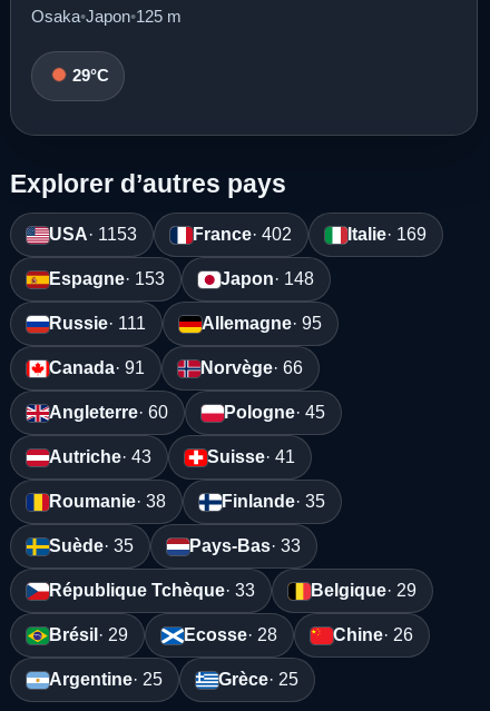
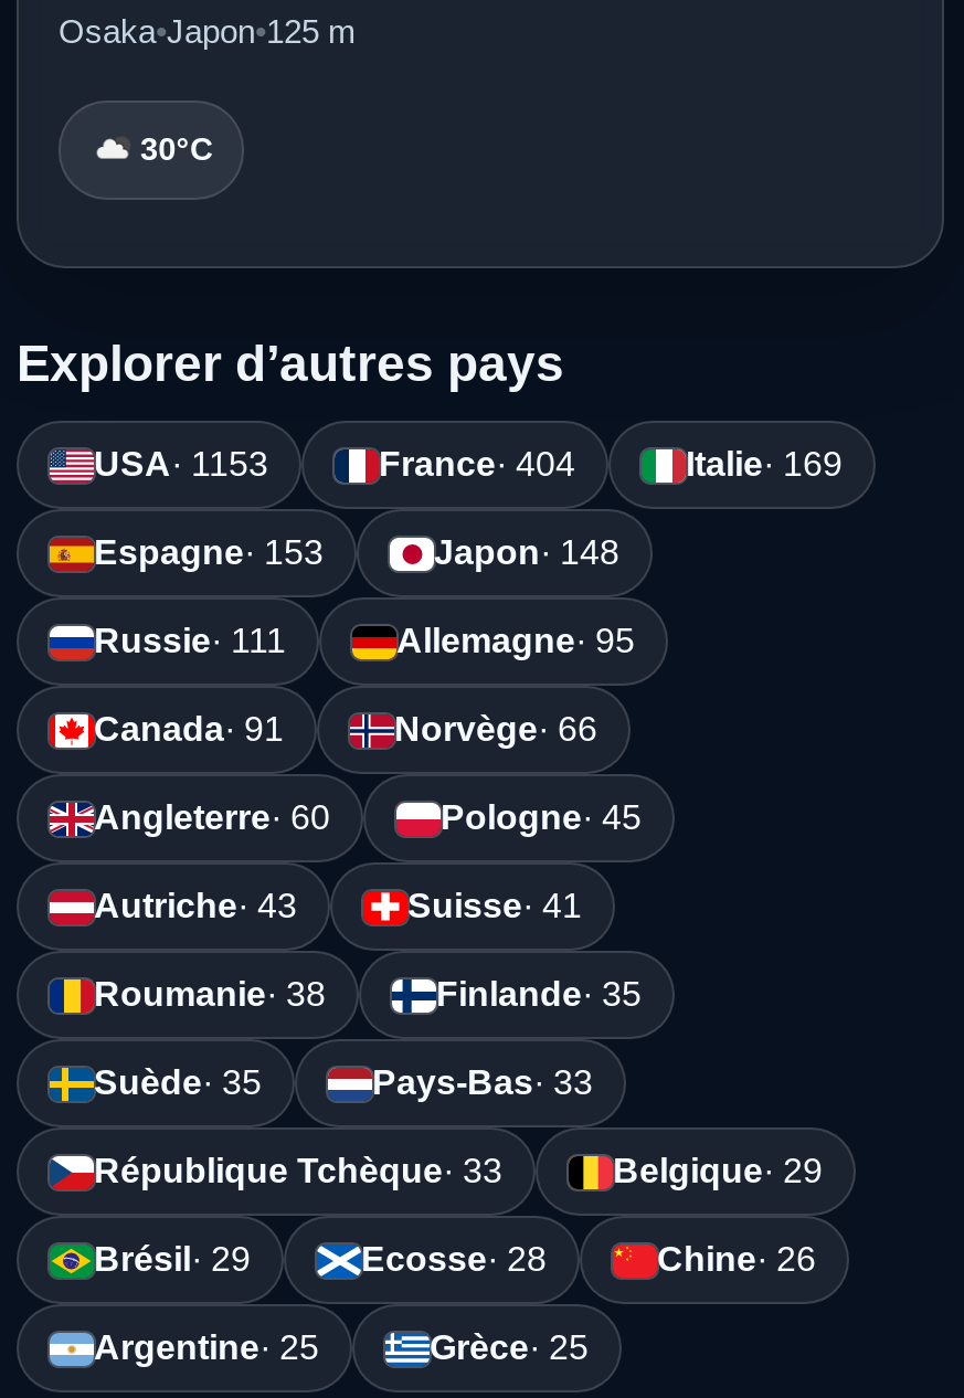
- 29°C
+ 30°C

- France · 402
+ France · 404
